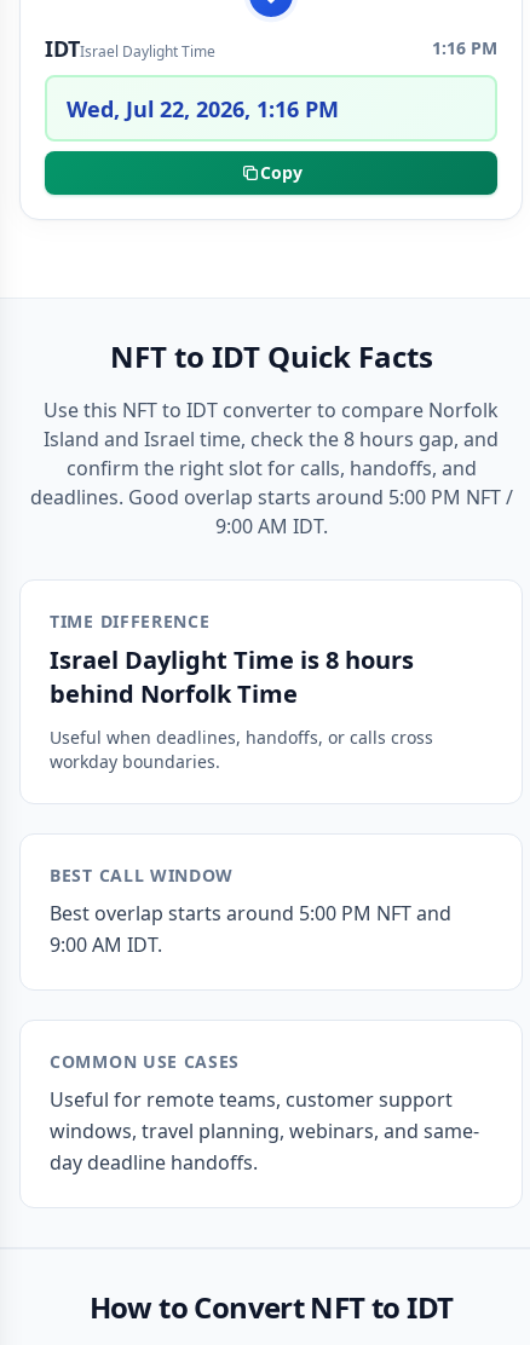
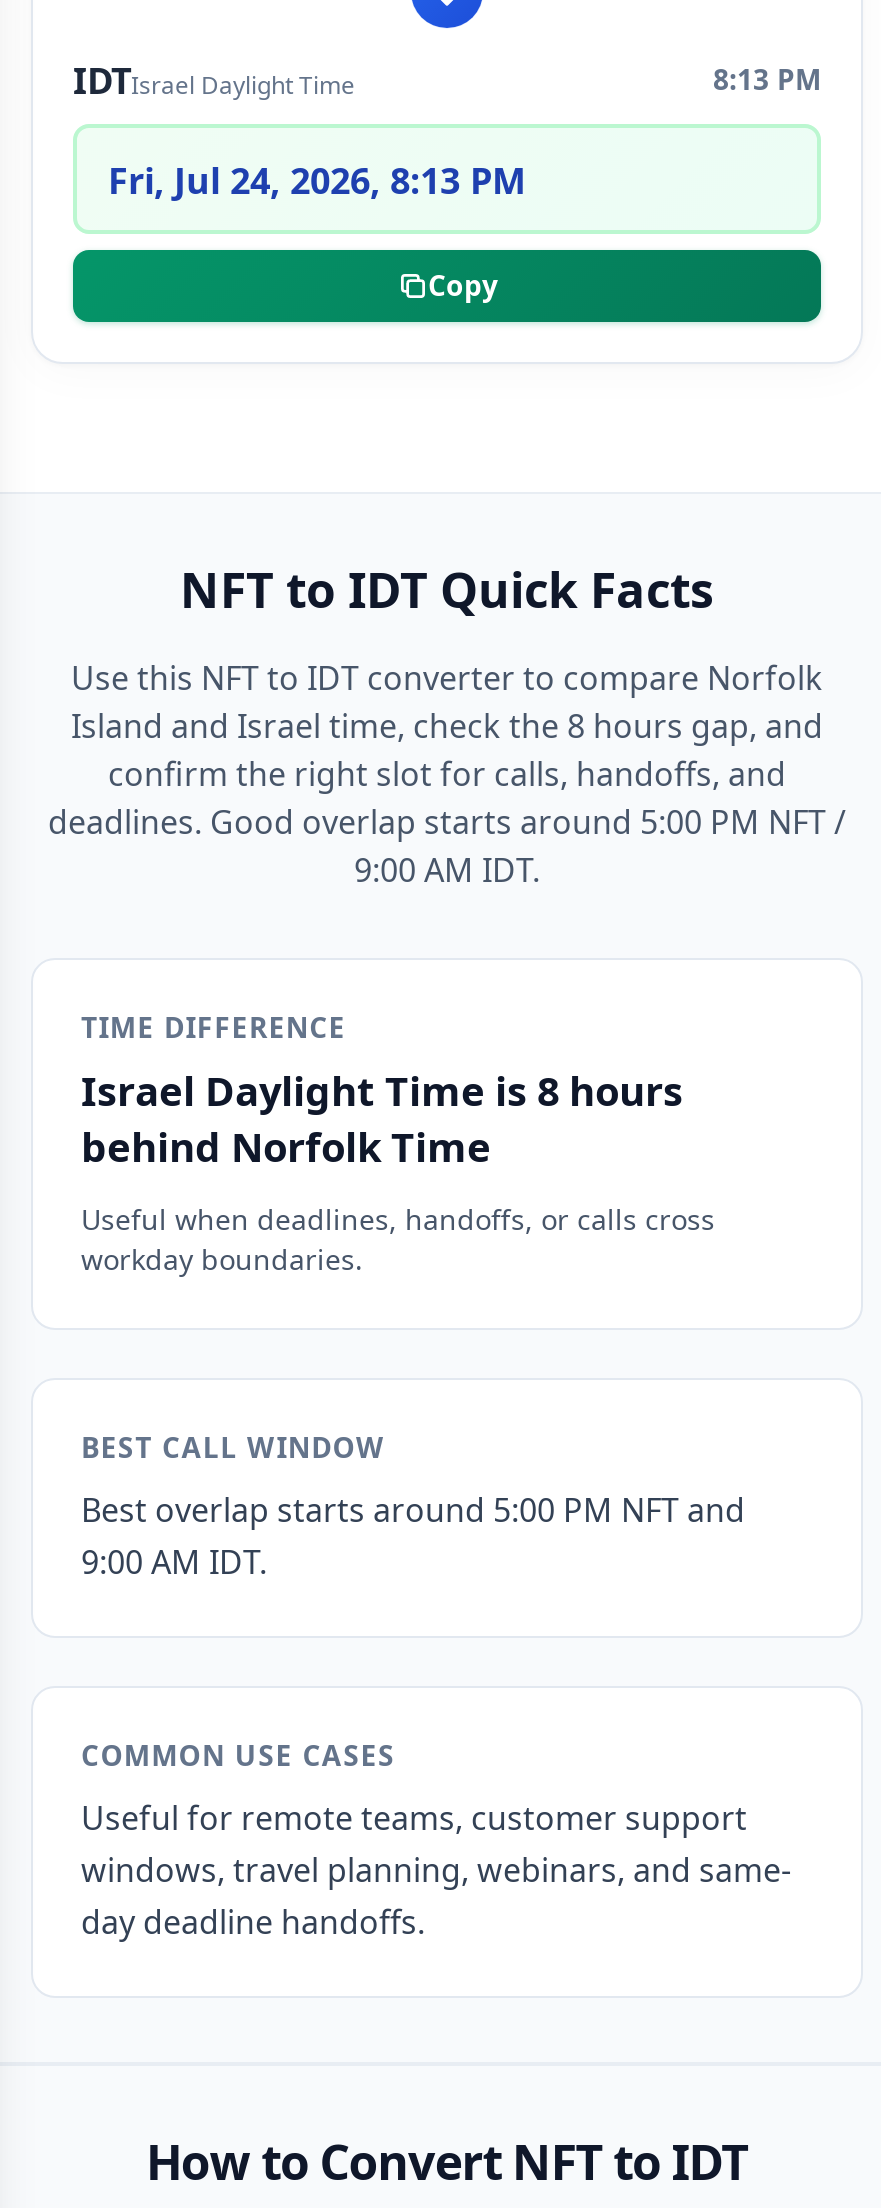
- 1:16 PM
+ 8:13 PM

- Wed, Jul 22, 2026, 1:16 PM
+ Fri, Jul 24, 2026, 8:13 PM
